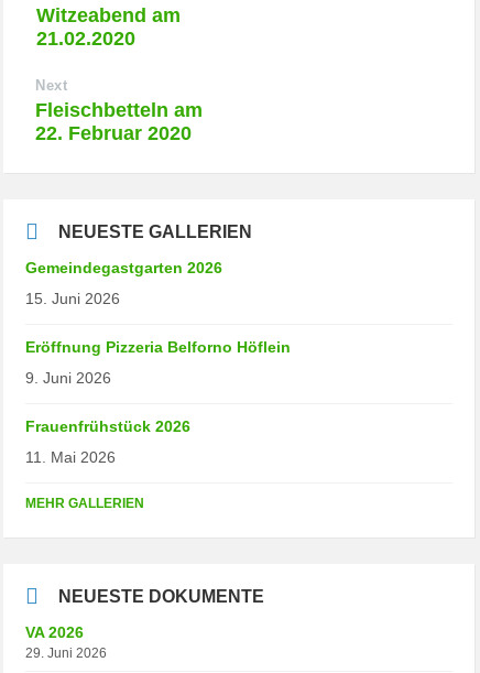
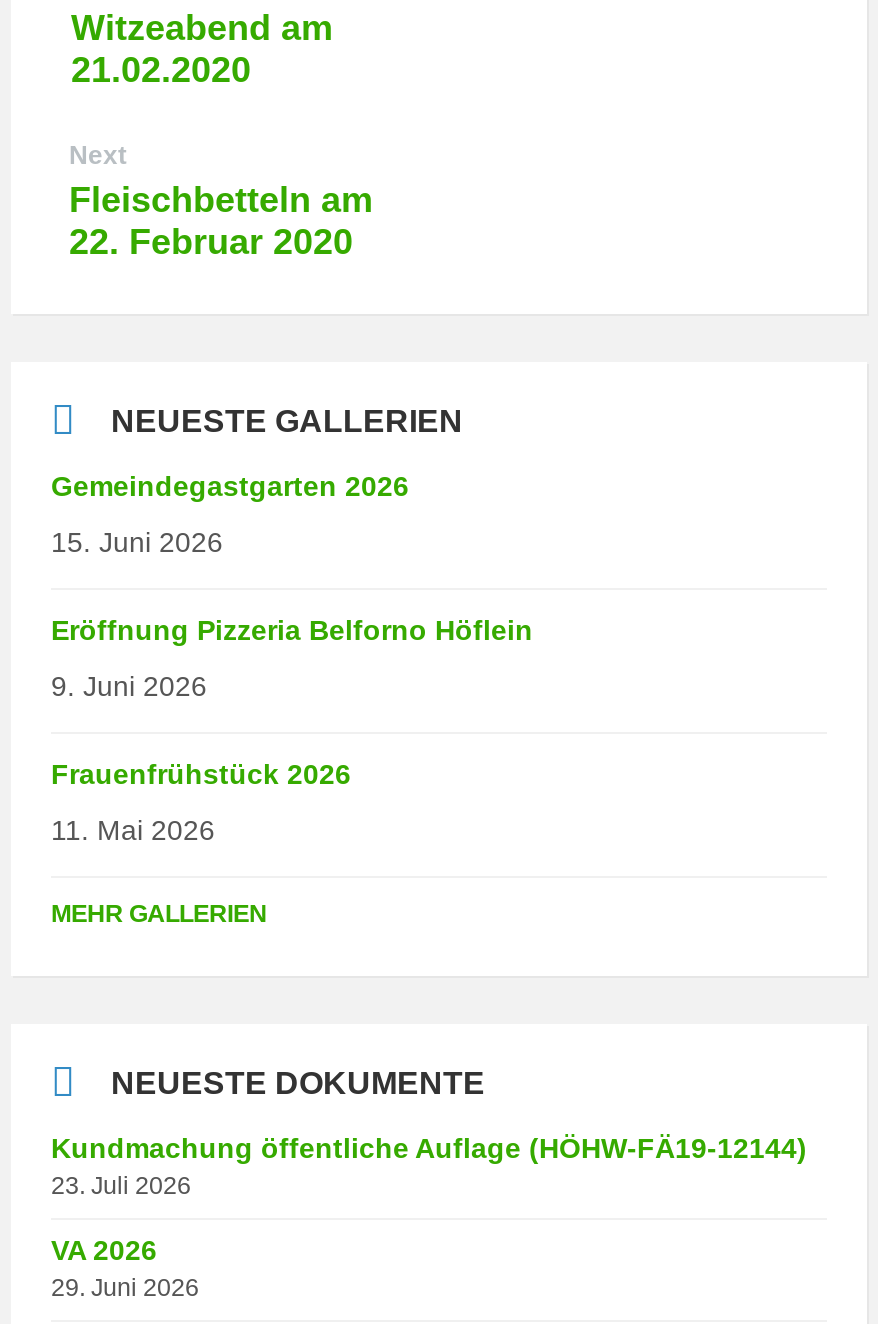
+ Kundmachung öffentliche Auflage (HÖHW-FÄ19-12144)
+ 23. Juli 2026
